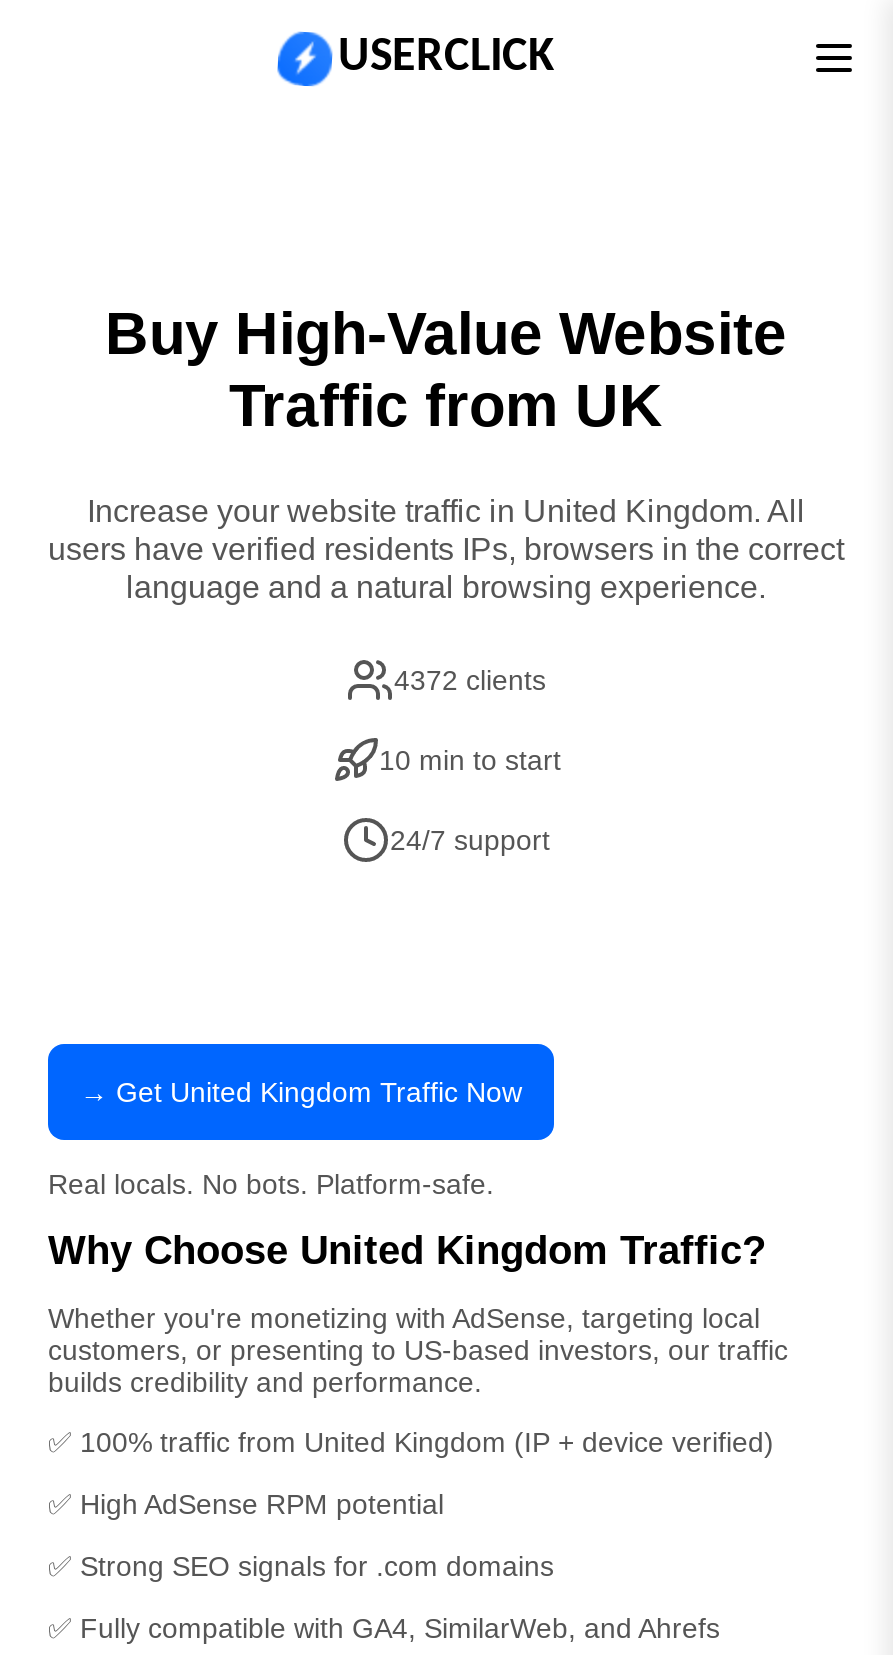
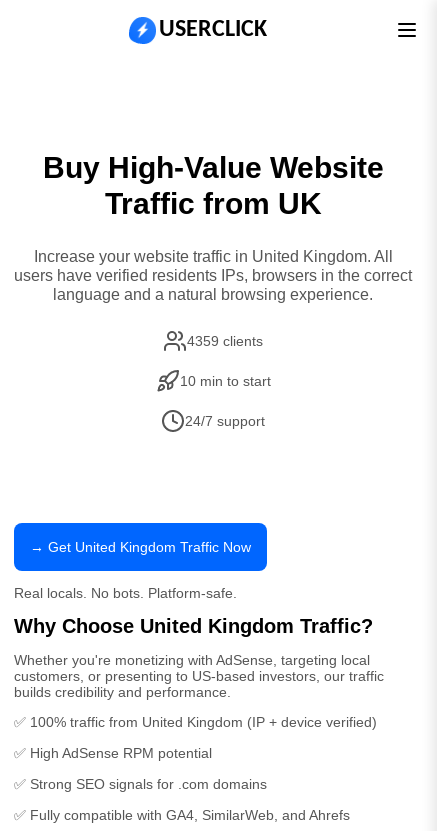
- 4372 clients
+ 4359 clients
